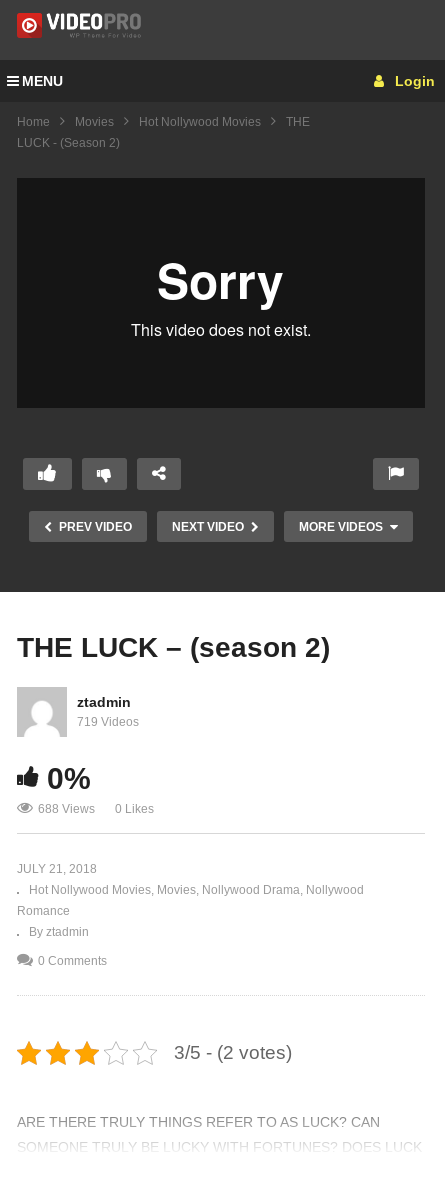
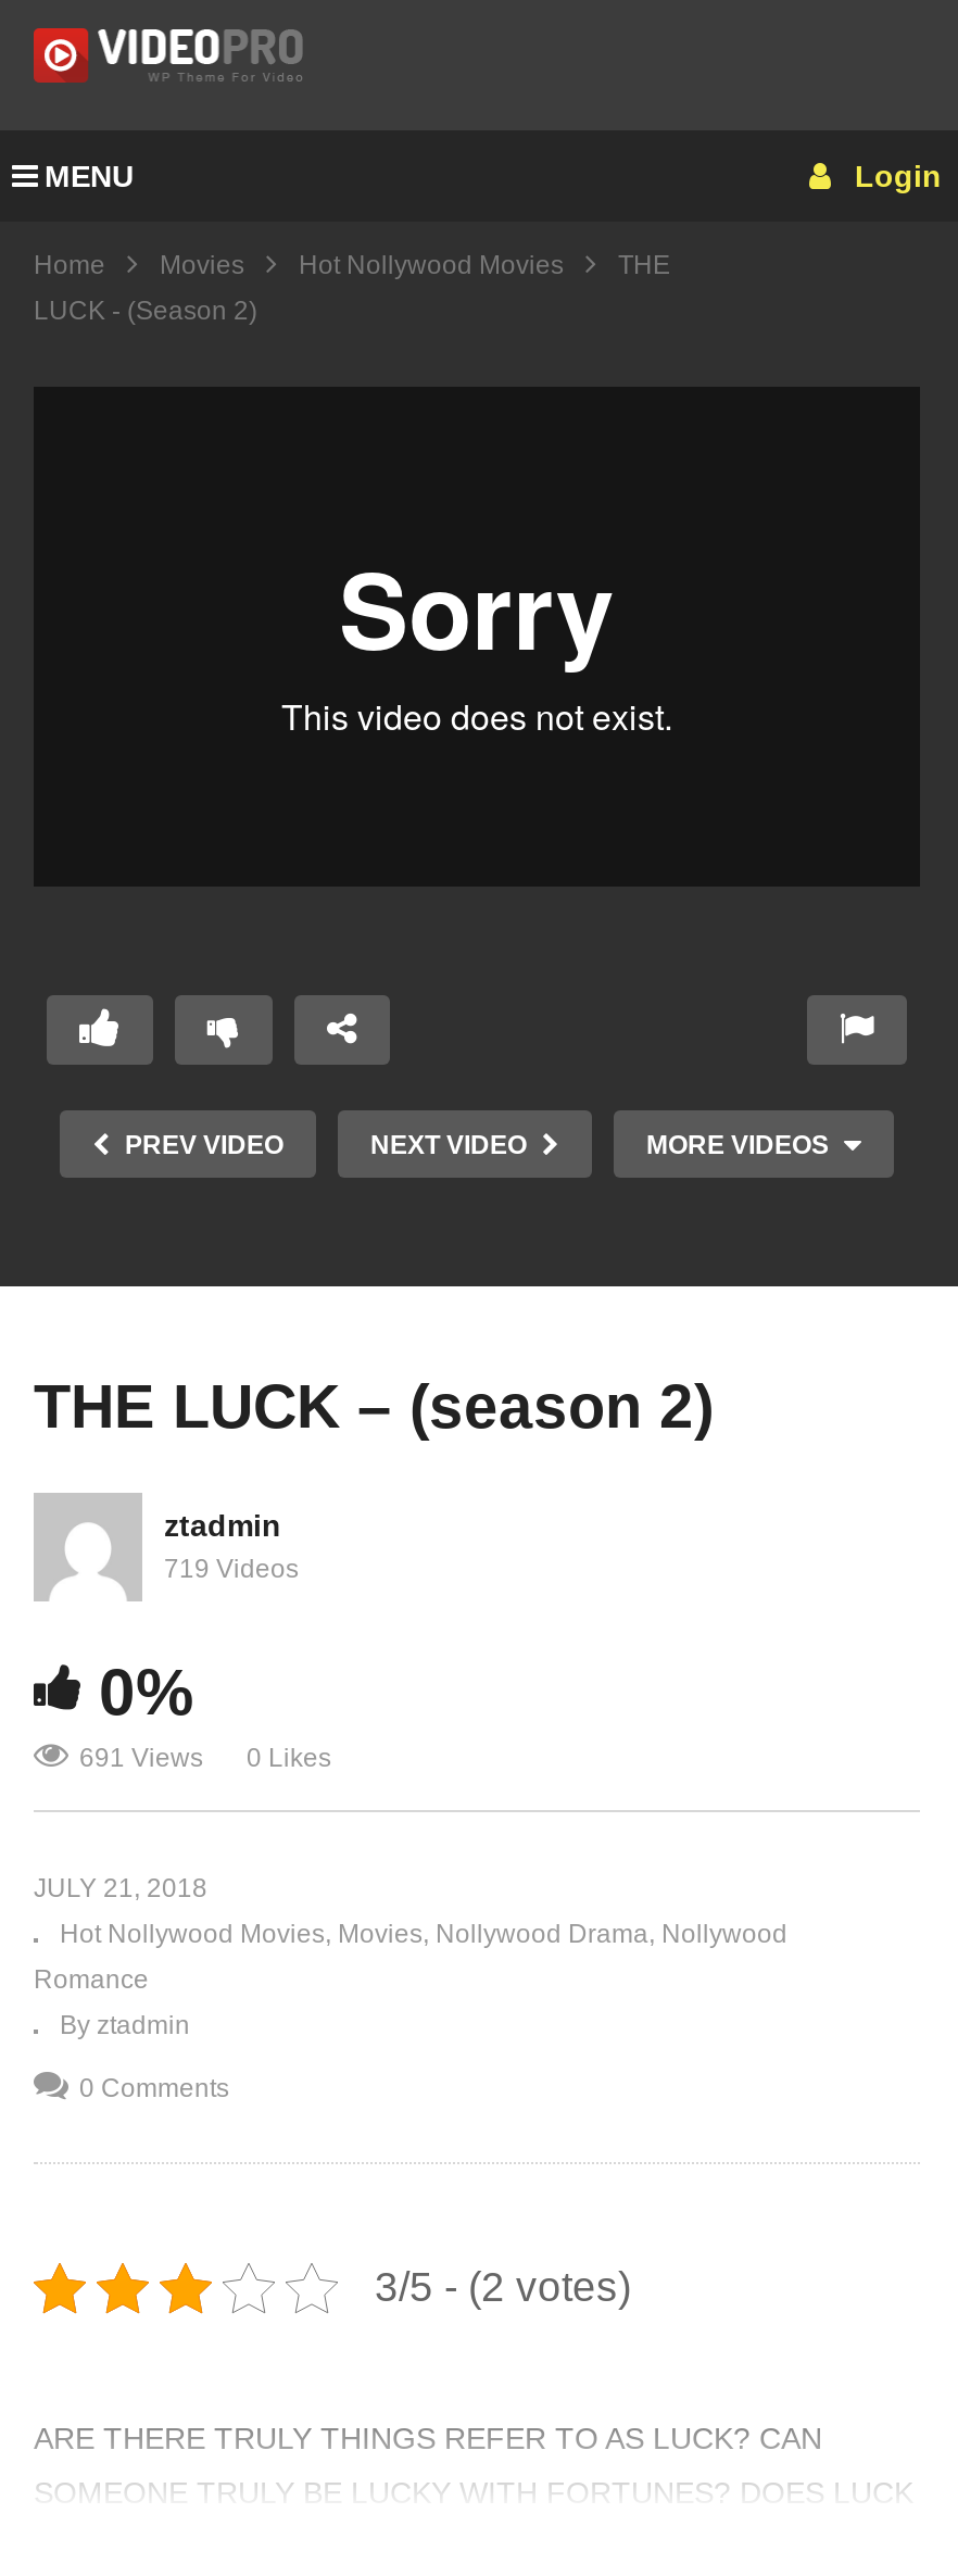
- 688 Views 0 Likes
+ 691 Views 0 Likes
